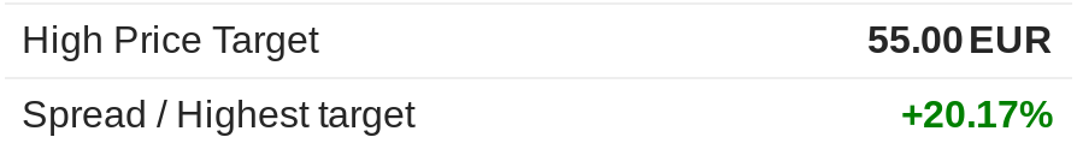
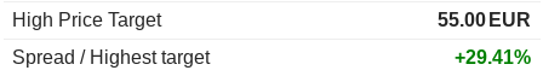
- +20.17%
+ +29.41%
